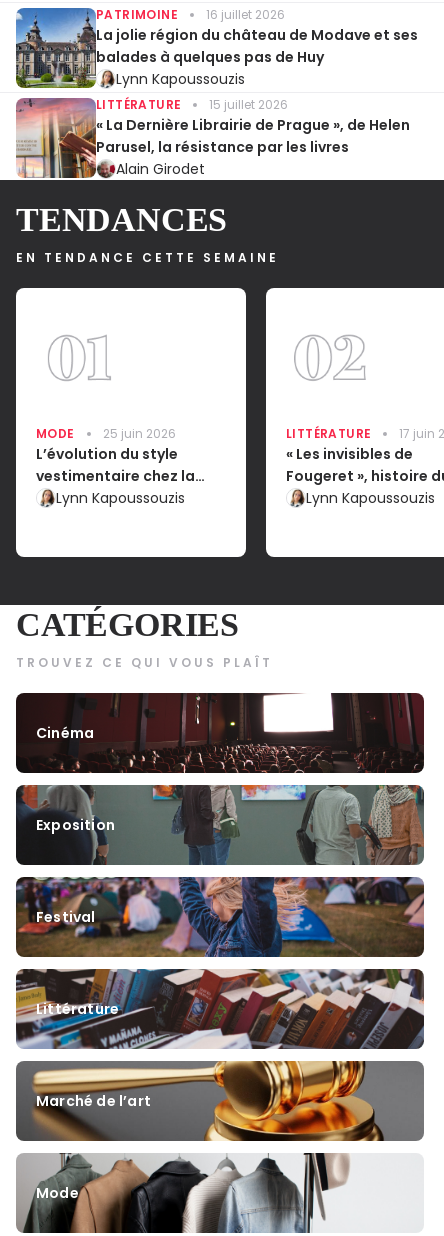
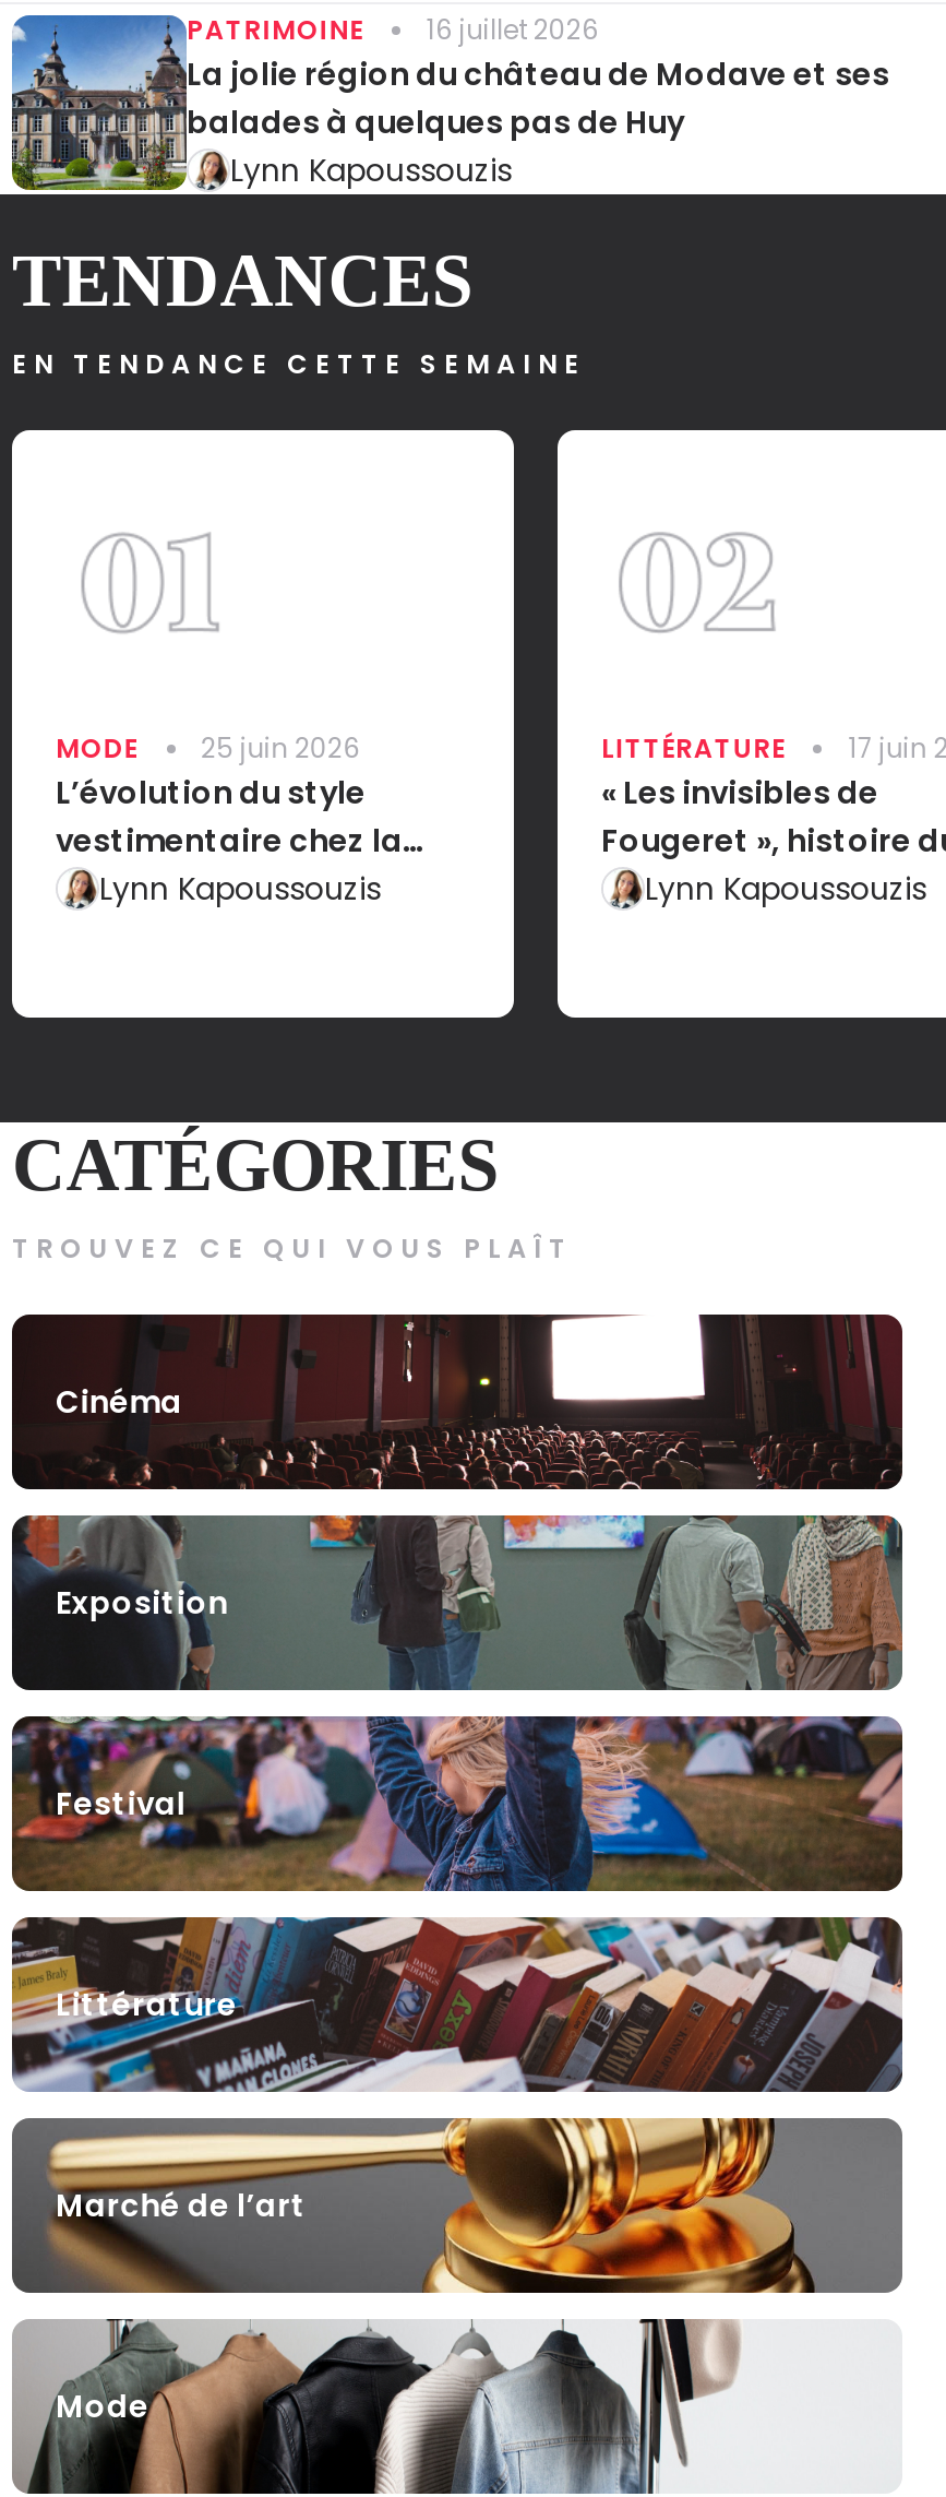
- [image]
- LITTÉRATURE
- 15 juillet 2026
- « La Dernière Librairie de Prague », de Helen
- Parusel, la résistance par les livres
- Alain Girodet
